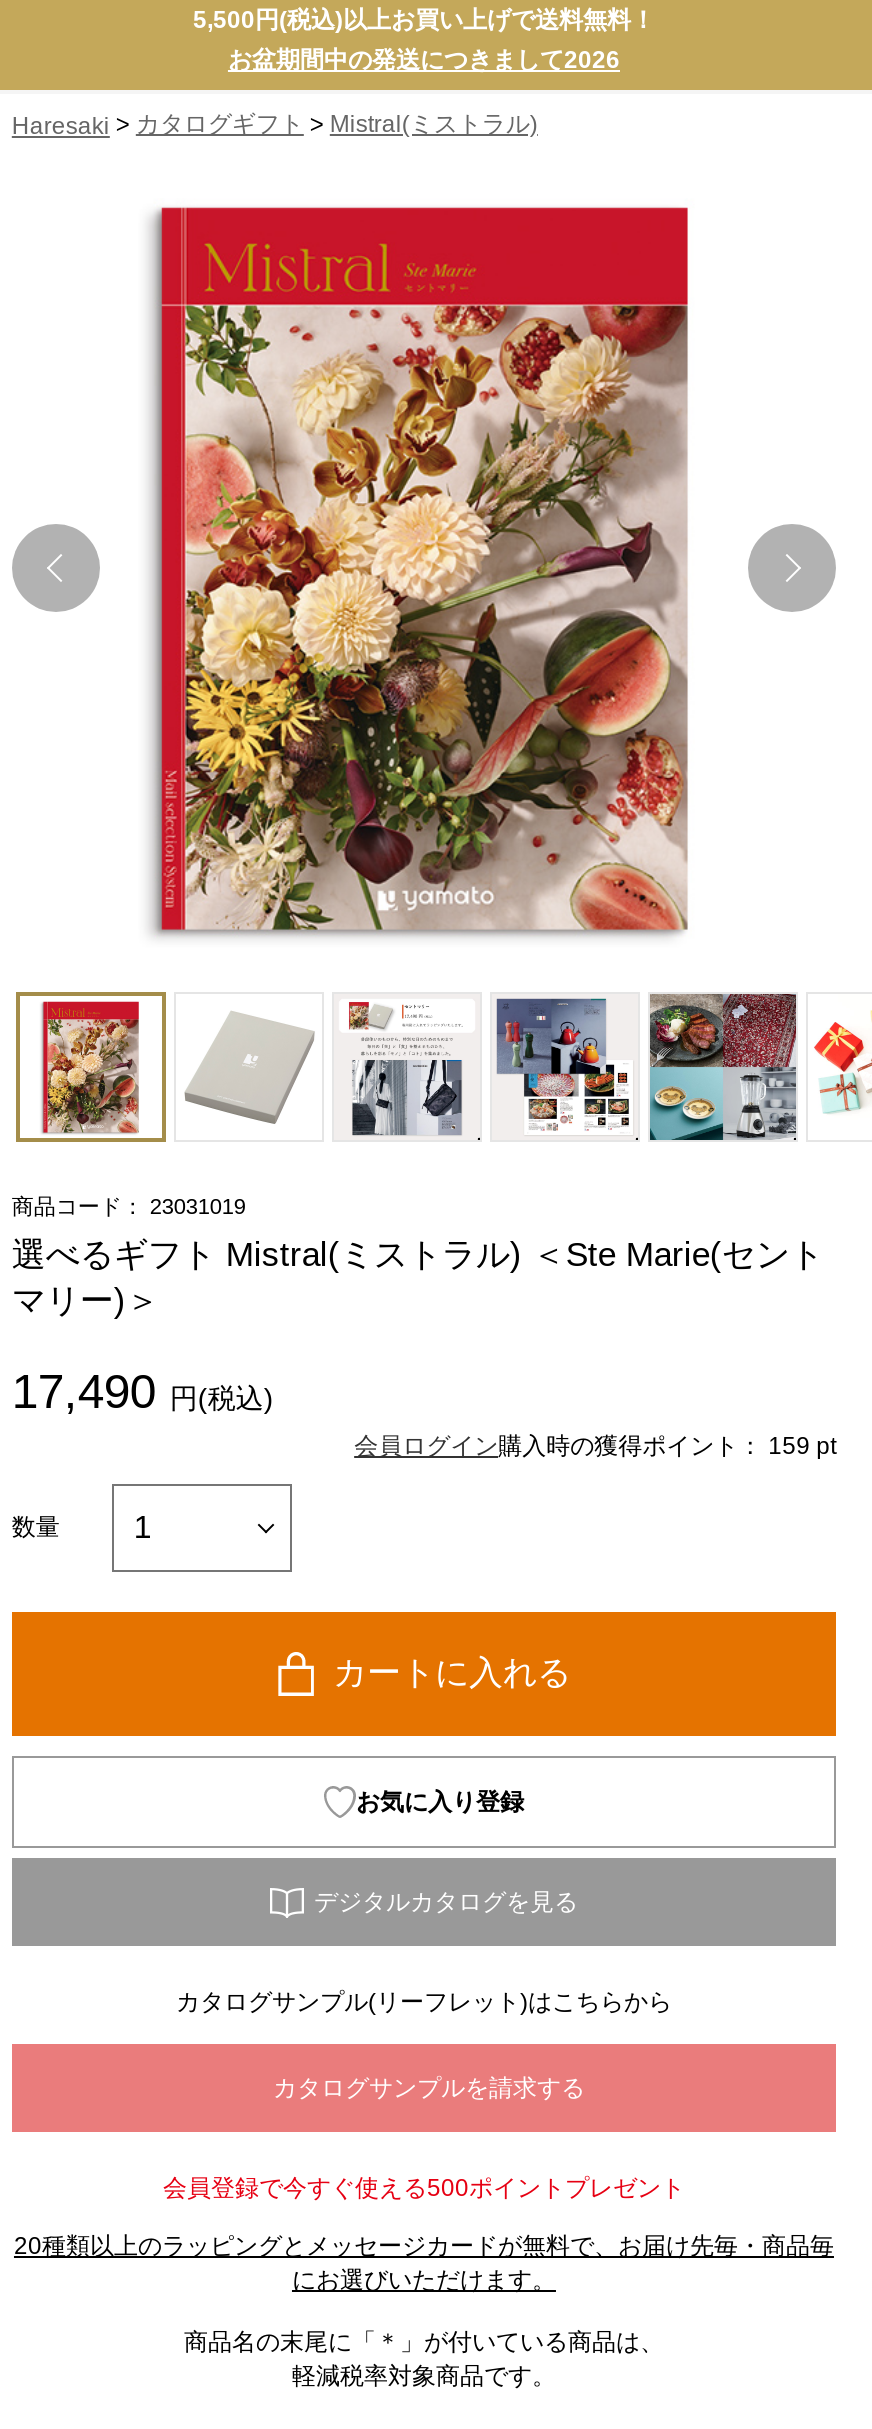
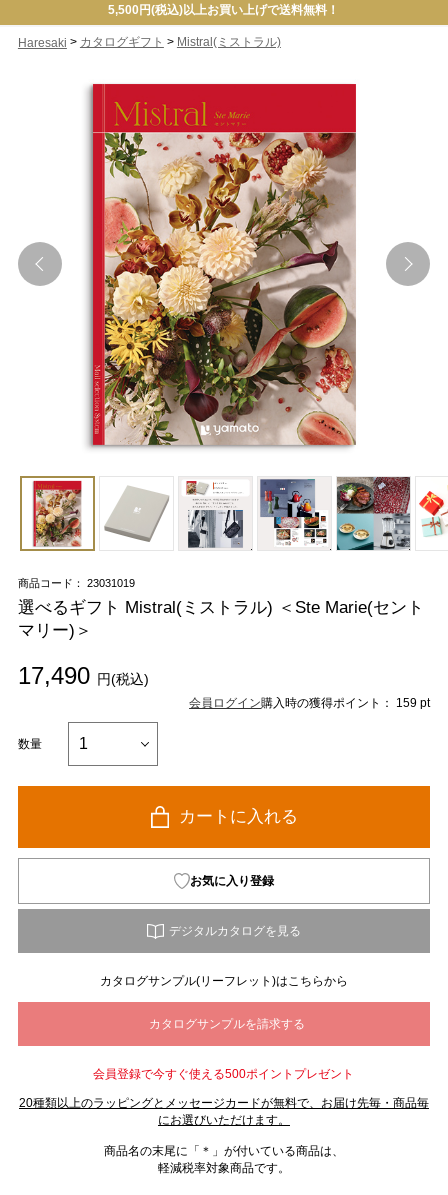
- お盆期間中の発送につきまして2026
